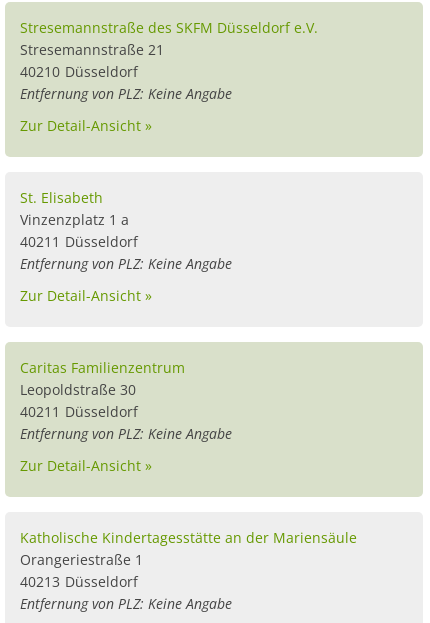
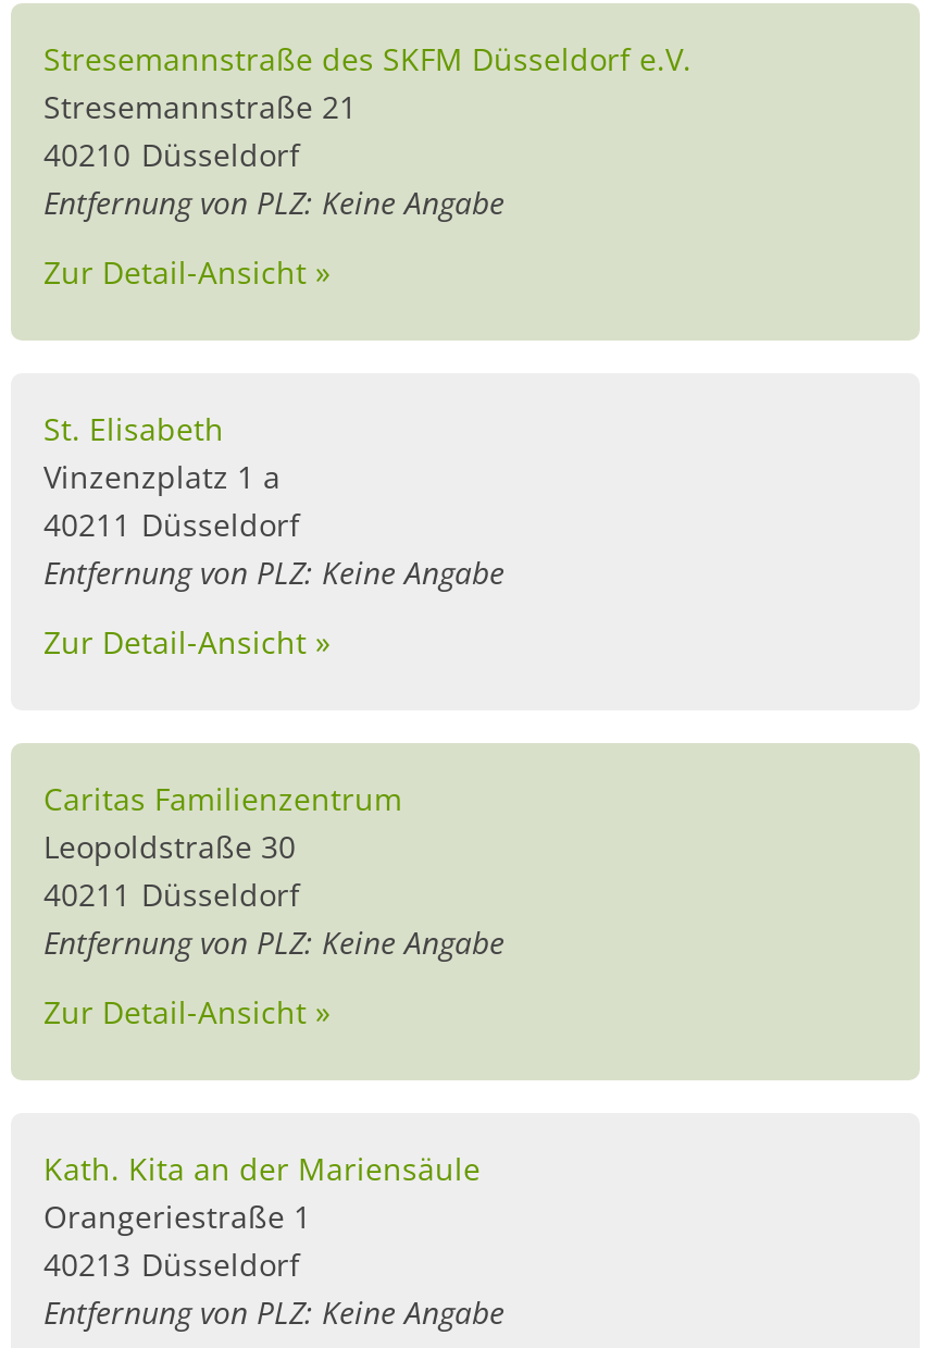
- Katholische Kindertagesstätte an der Mariensäule
+ Kath. Kita an der Mariensäule
